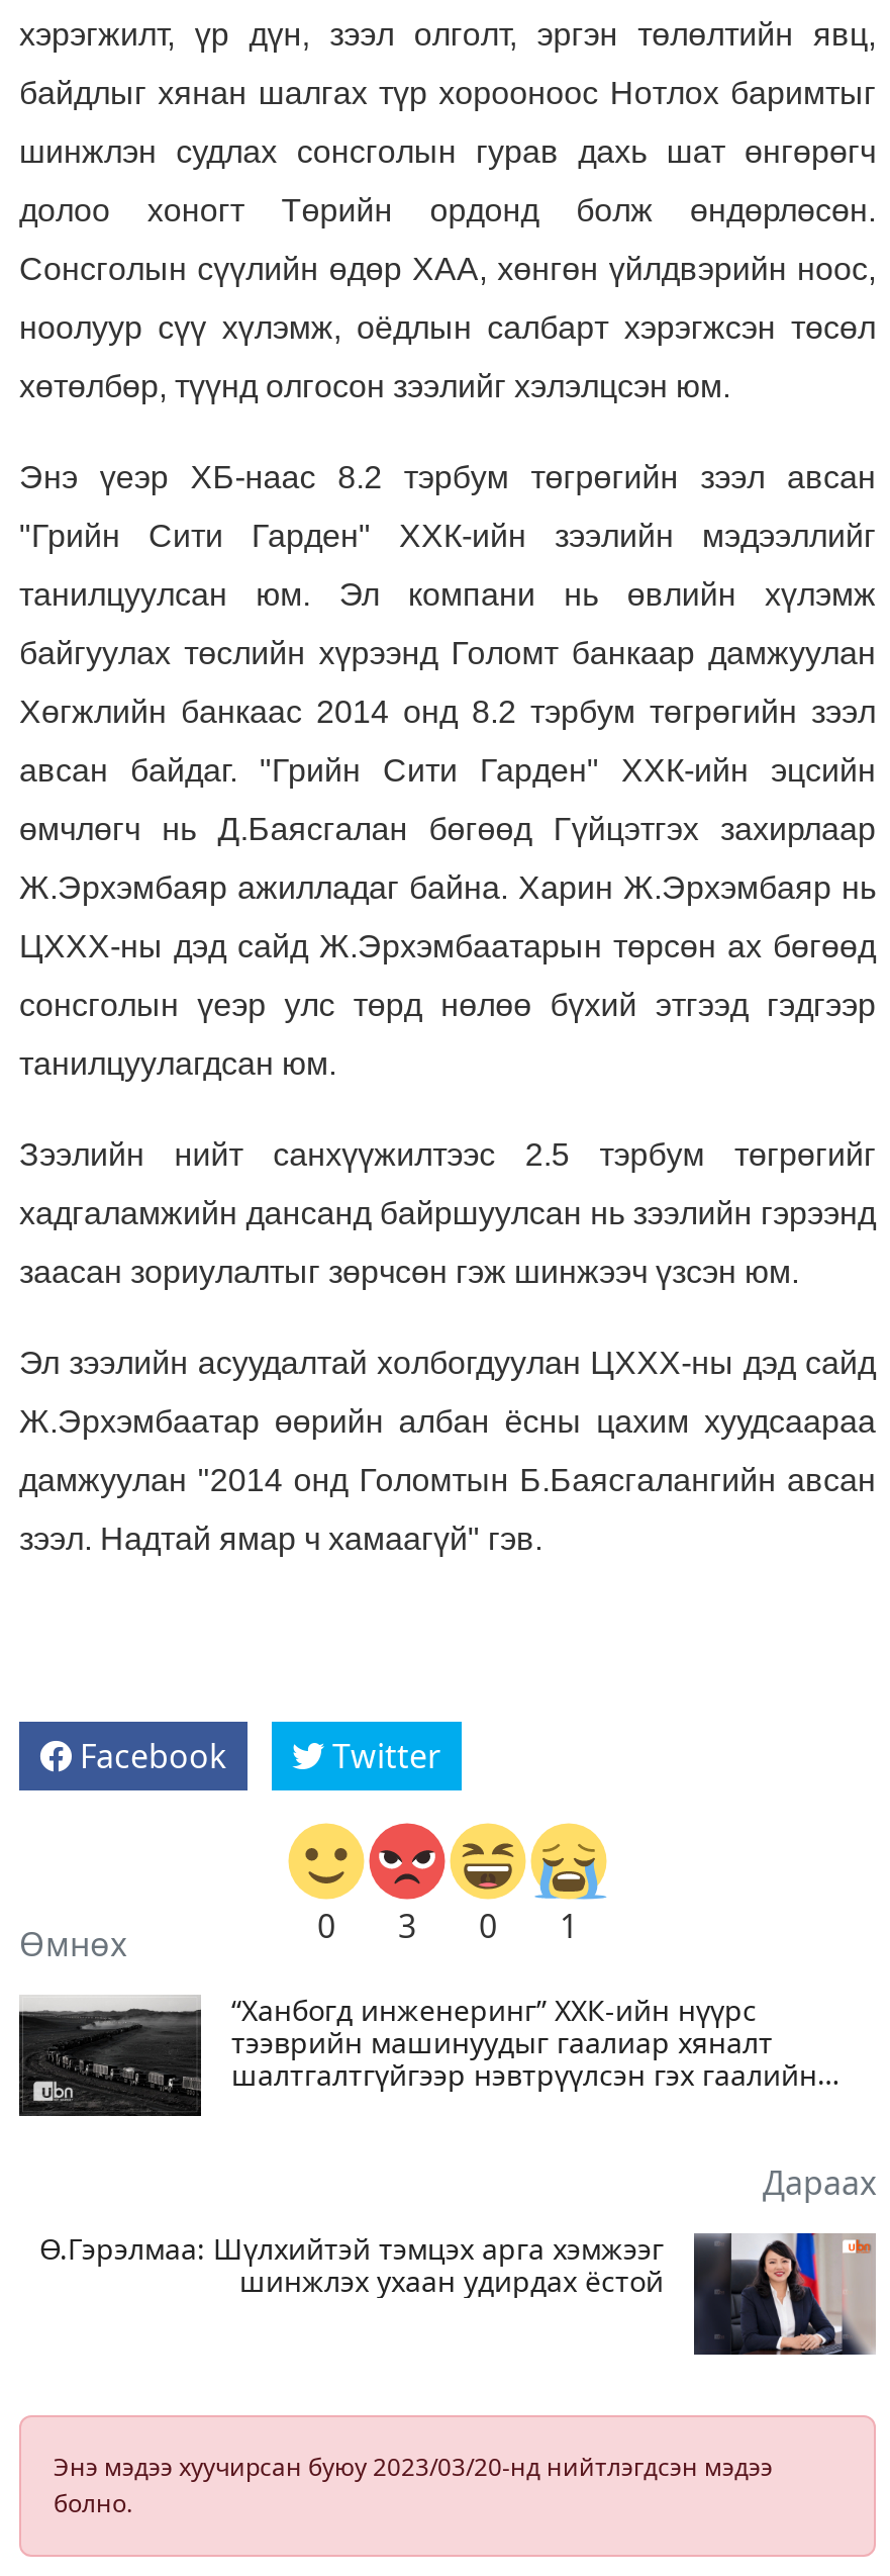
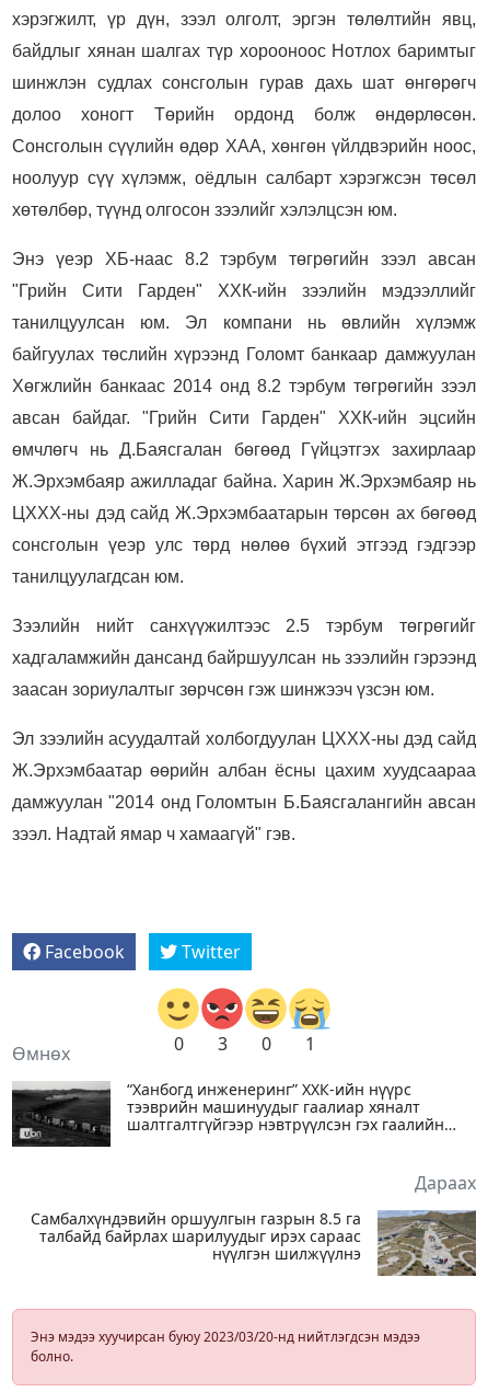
- [image]
- Ө.Гэрэлмаа: Шүлхийтэй тэмцэх арга хэмжээг
- шинжлэх ухаан удирдах ёстой
+ [image]
+ Самбалхүндэвийн оршуулгын газрын 8.5 га
+ талбайд байрлах шарилуудыг ирэх сараас
+ нүүлгэн шилжүүлнэ
